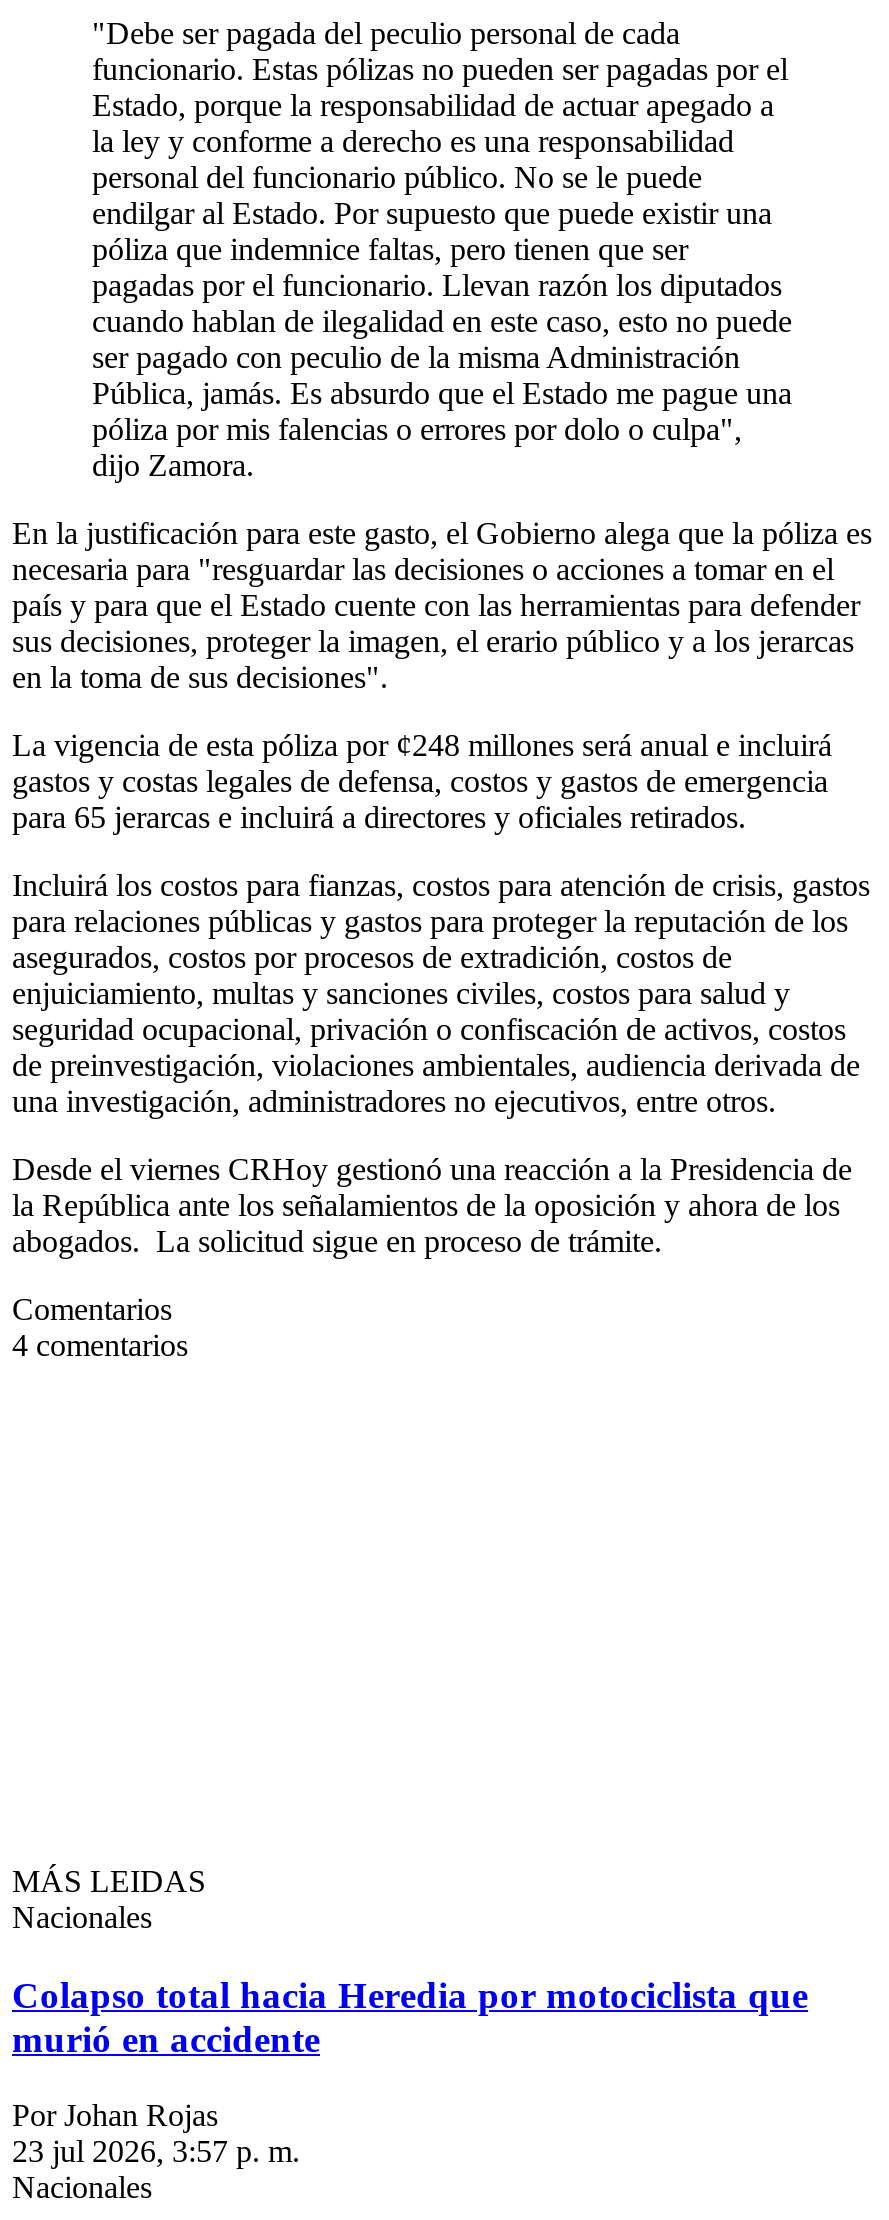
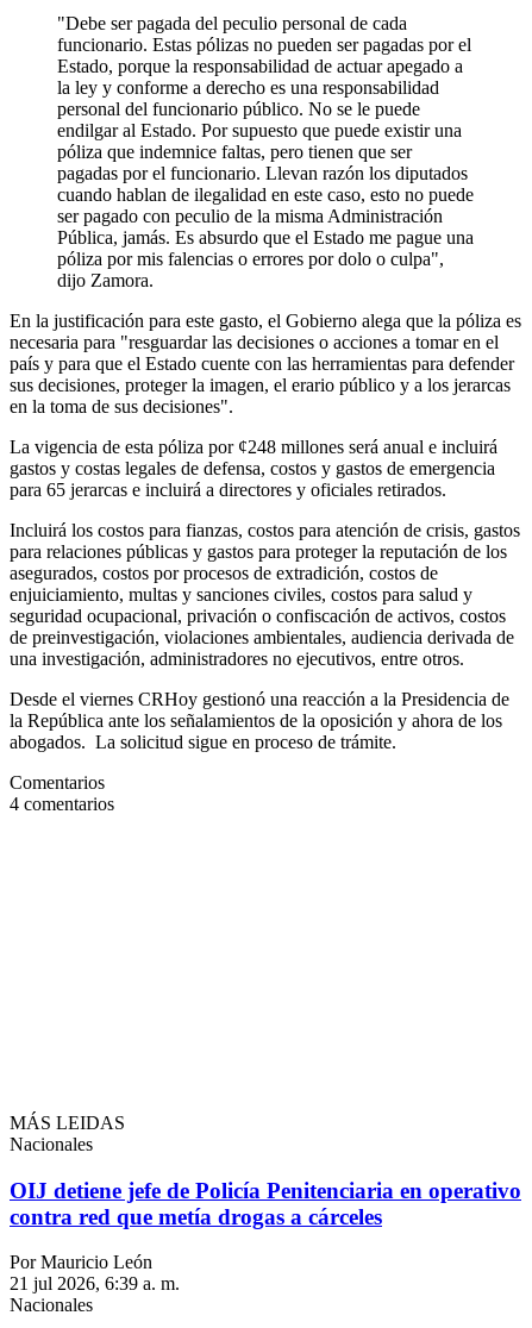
- Colapso total hacia Heredia por motociclista que
- murió en accidente
+ OIJ detiene jefe de Policía Penitenciaria en operativo
+ contra red que metía drogas a cárceles

- Por Johan Rojas
- 23 jul 2026, 3:57 p. m.
+ Por Mauricio León
+ 21 jul 2026, 6:39 a. m.
